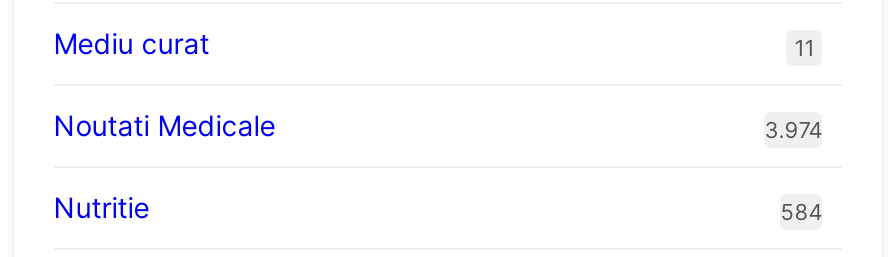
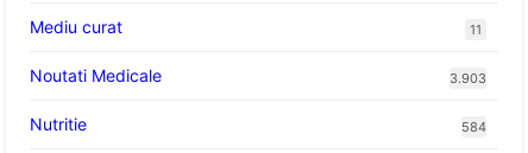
- 3.974
+ 3.903
